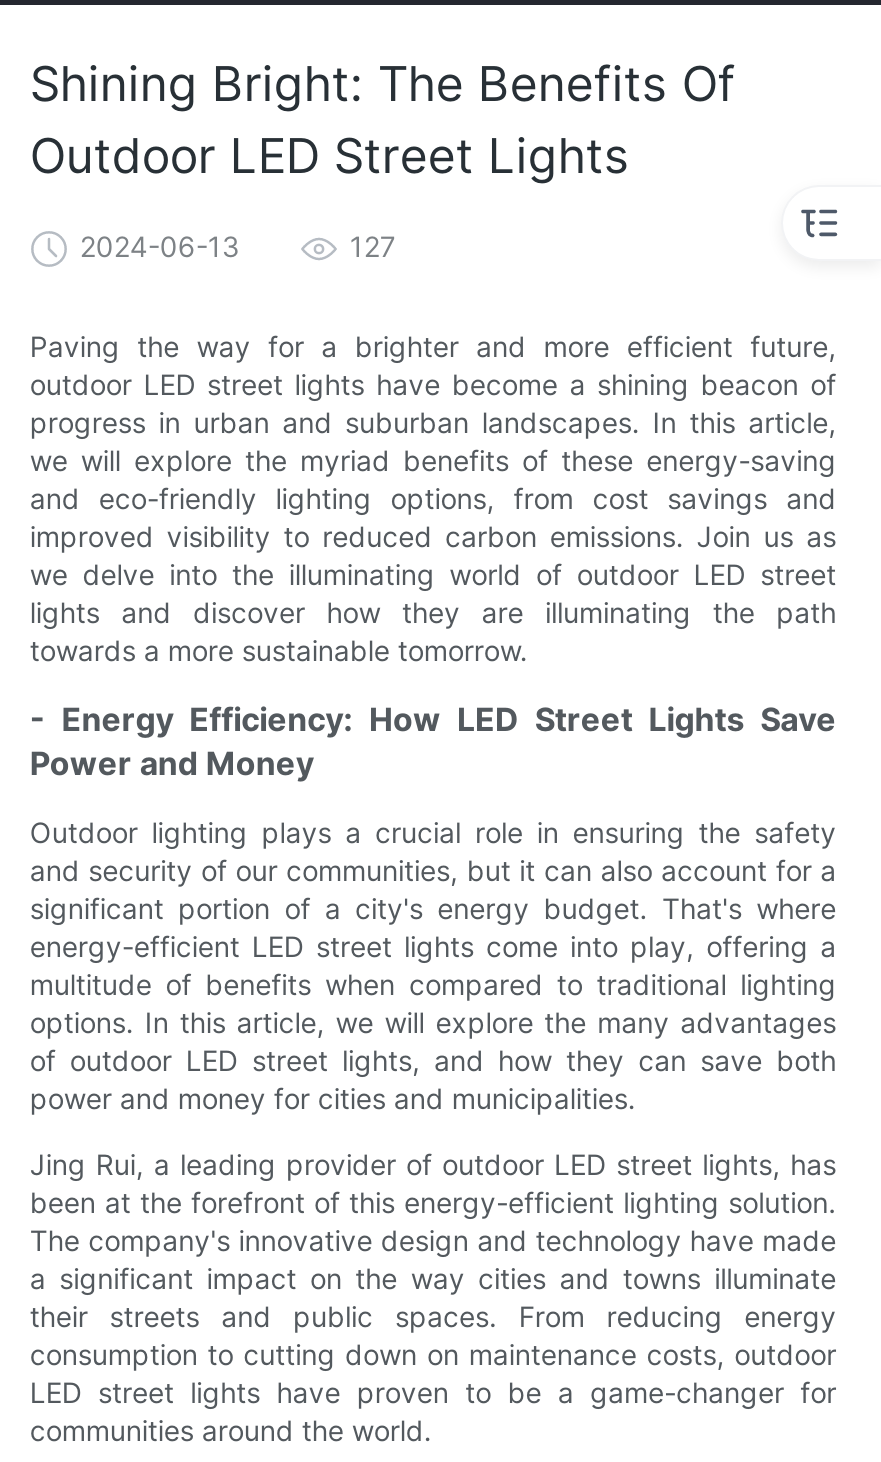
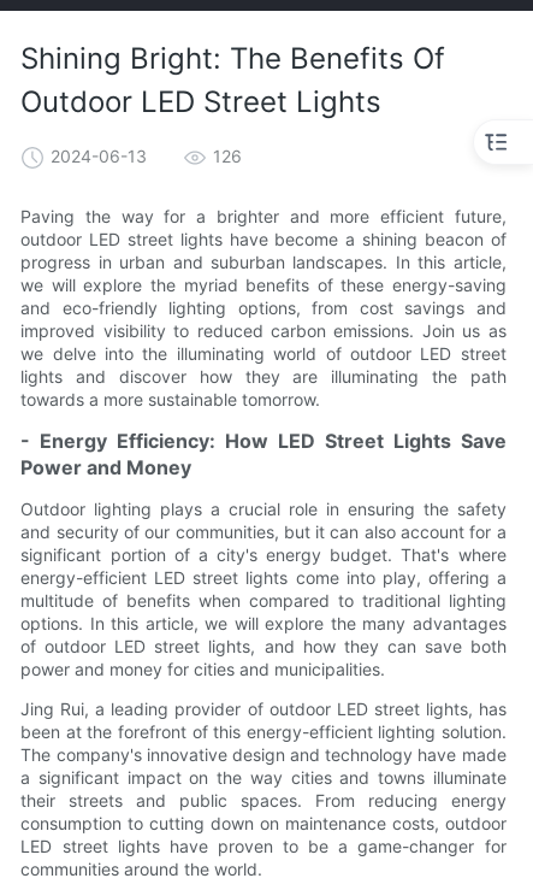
- 127
+ 126
